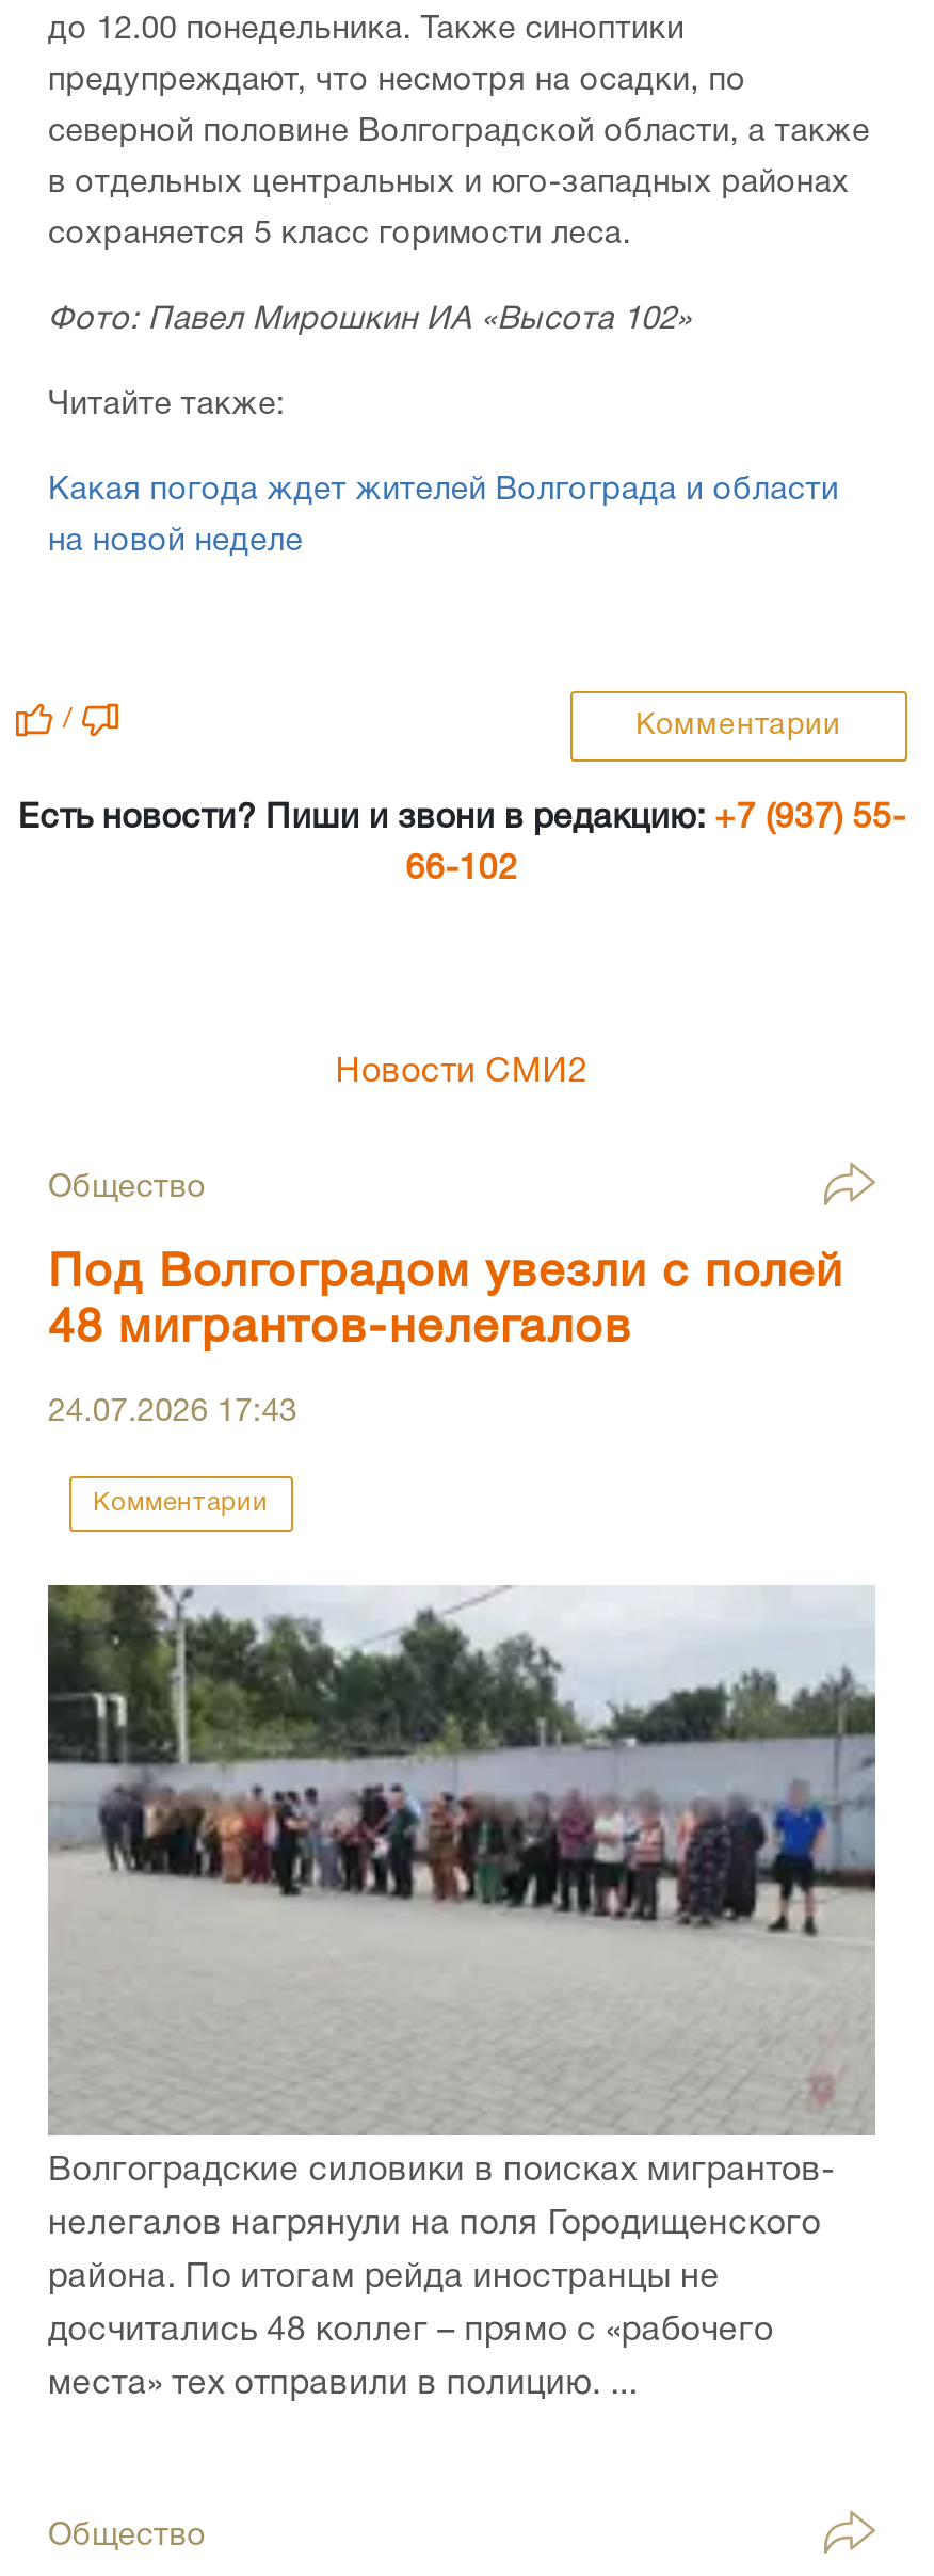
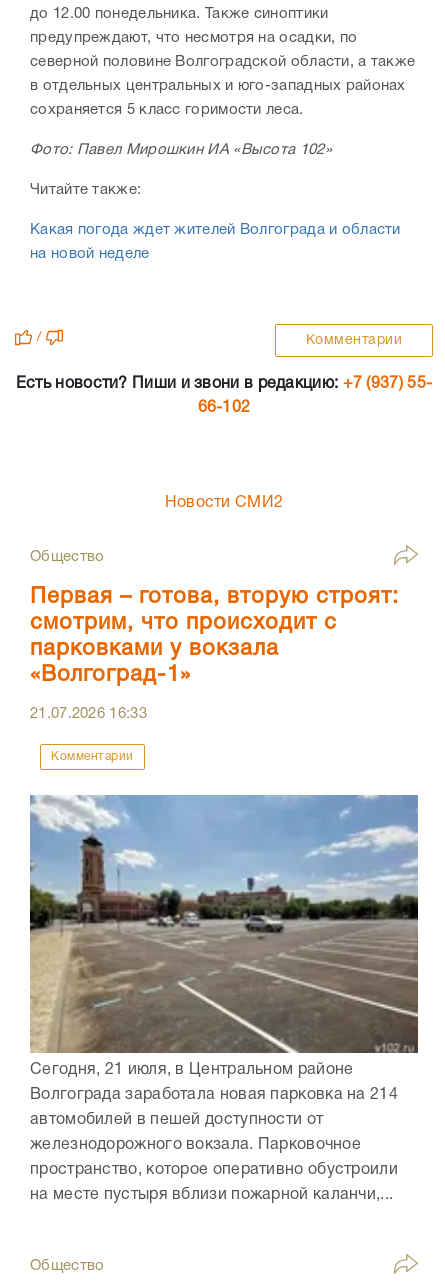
- Под Волгоградом увезли с полей
- 48 мигрантов-нелегалов
+ Первая – готова, вторую строят:
+ смотрим, что происходит с
+ парковками у вокзала
+ «Волгоград-1»

- 24.07.2026 17:43
+ 21.07.2026 16:33

- [image]
- Волгоградские силовики в поисках мигрантов-
- нелегалов нагрянули на поля Городищенского
- района. По итогам рейда иностранцы не
- досчитались 48 коллег – прямо с «рабочего
- места» тех отправили в полицию. ...
+ [image]
+ Сегодня, 21 июля, в Центральном районе
+ Волгограда заработала новая парковка на 214
+ автомобилей в пешей доступности от
+ железнодорожного вокзала. Парковочное
+ пространство, которое оперативно обустроили
+ на месте пустыря вблизи пожарной каланчи,...
